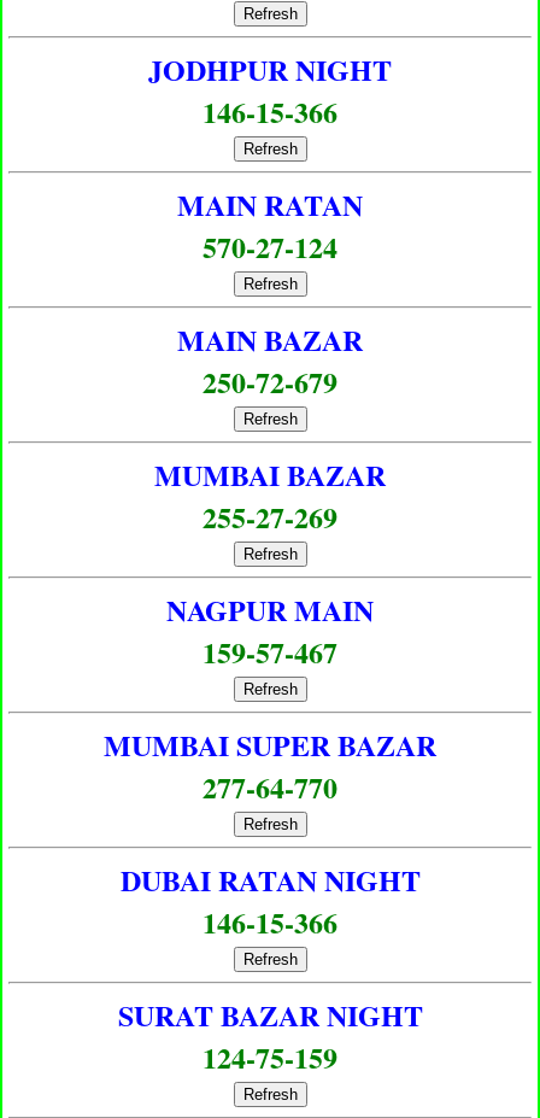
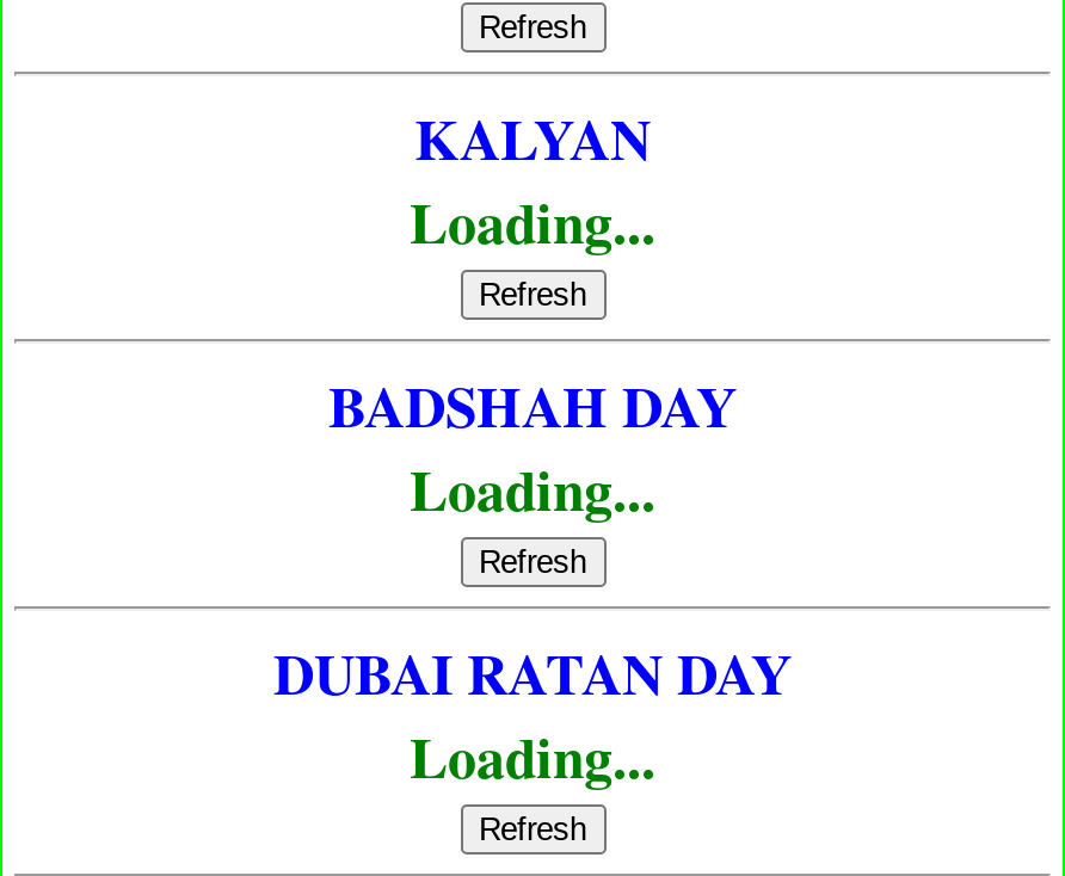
- JODHPUR NIGHT
- 146-15-366
+ KALYAN
+ Loading...

- MAIN RATAN
- 570-27-124
+ BADSHAH DAY
+ Loading...

- MAIN BAZAR
- 250-72-679
- Refresh
- MUMBAI BAZAR
- 255-27-269
- Refresh
- NAGPUR MAIN
- 159-57-467
- Refresh
- MUMBAI SUPER BAZAR
- 277-64-770
- Refresh
- DUBAI RATAN NIGHT
- 146-15-366
- Refresh
- SURAT BAZAR NIGHT
- 124-75-159
+ DUBAI RATAN DAY
+ Loading...
